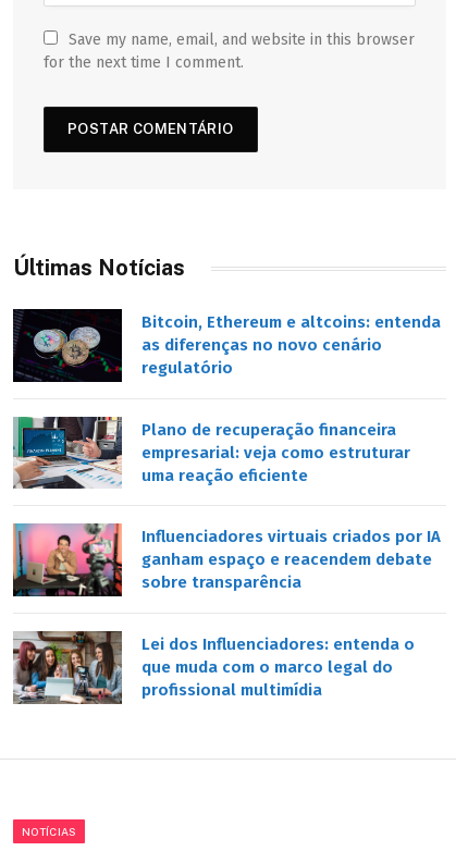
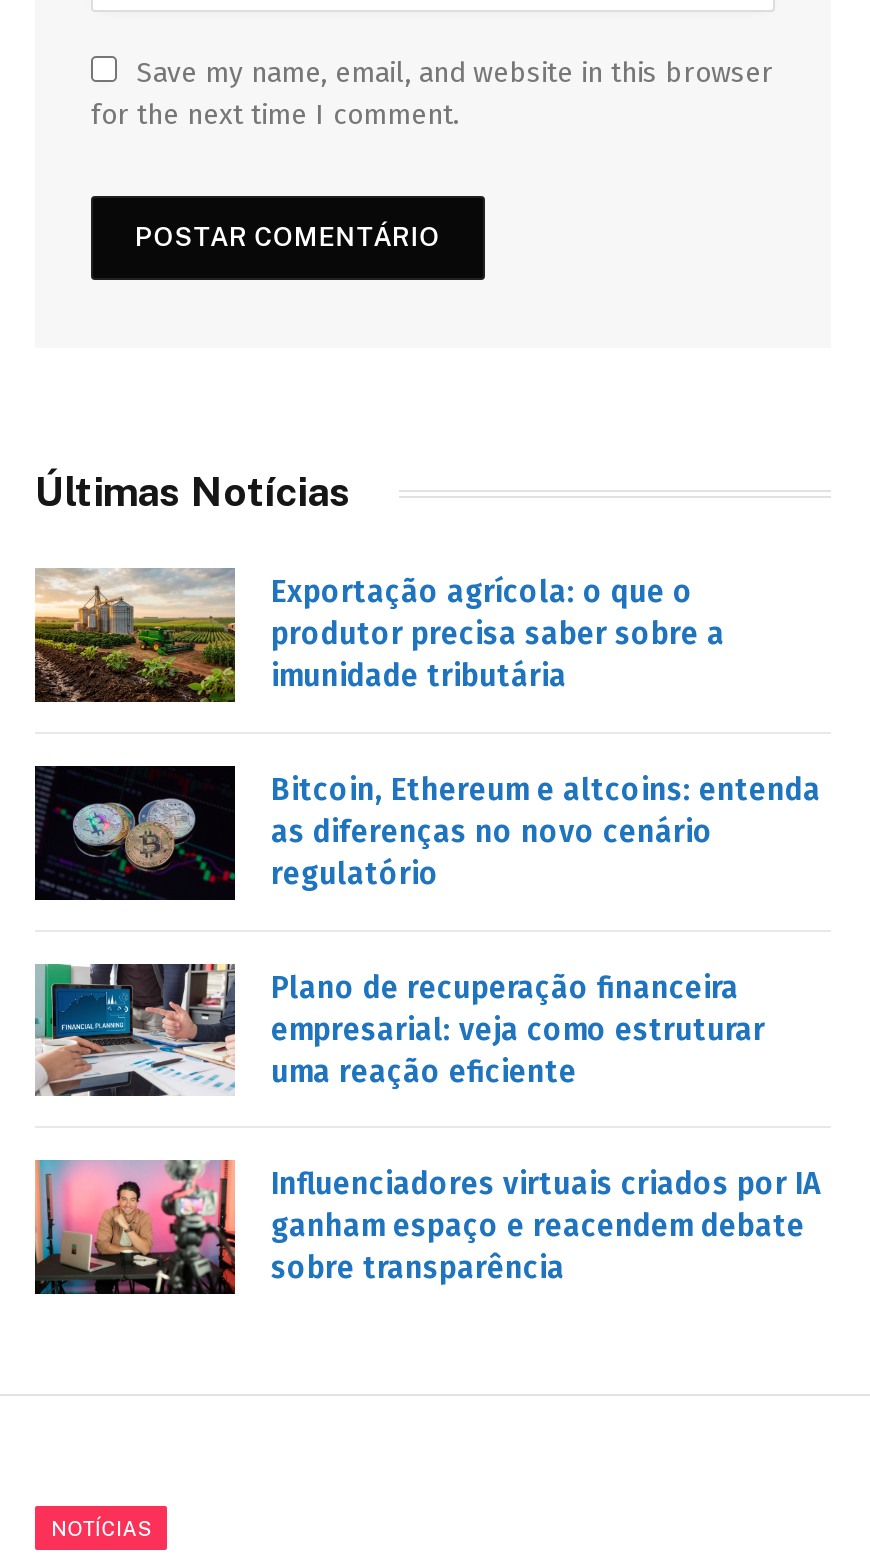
+ [image]
+ Exportação agrícola: o que o
+ produtor precisa saber sobre a
+ imunidade tributária

moved down: [image] | Bitcoin, Ethereum e altcoins: entenda | as diferenças no novo cenário | ... | ganham espaço e reacendem debate | sobre transparência

- [image]
- Lei dos Influenciadores: entenda o
- que muda com o marco legal do
- profissional multimídia
